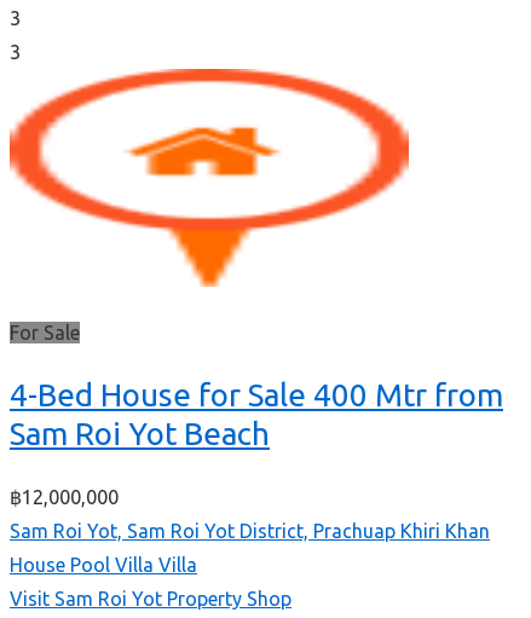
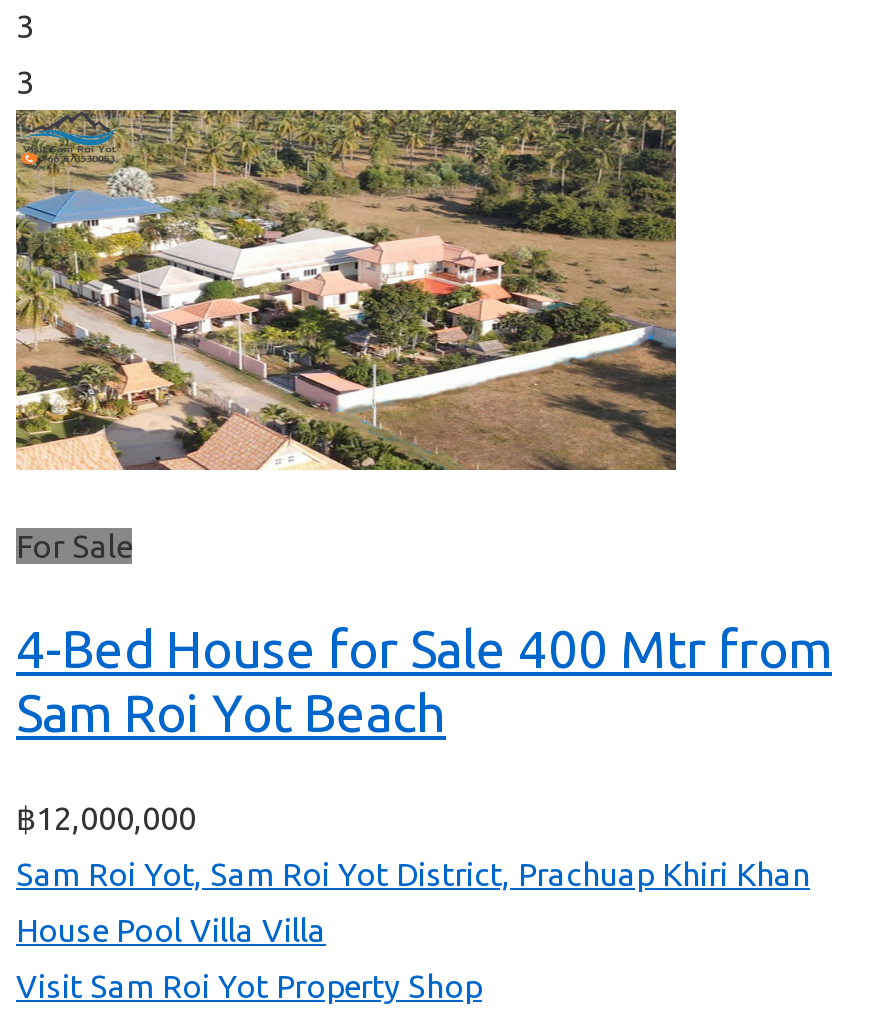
- [image]
+ [image]
